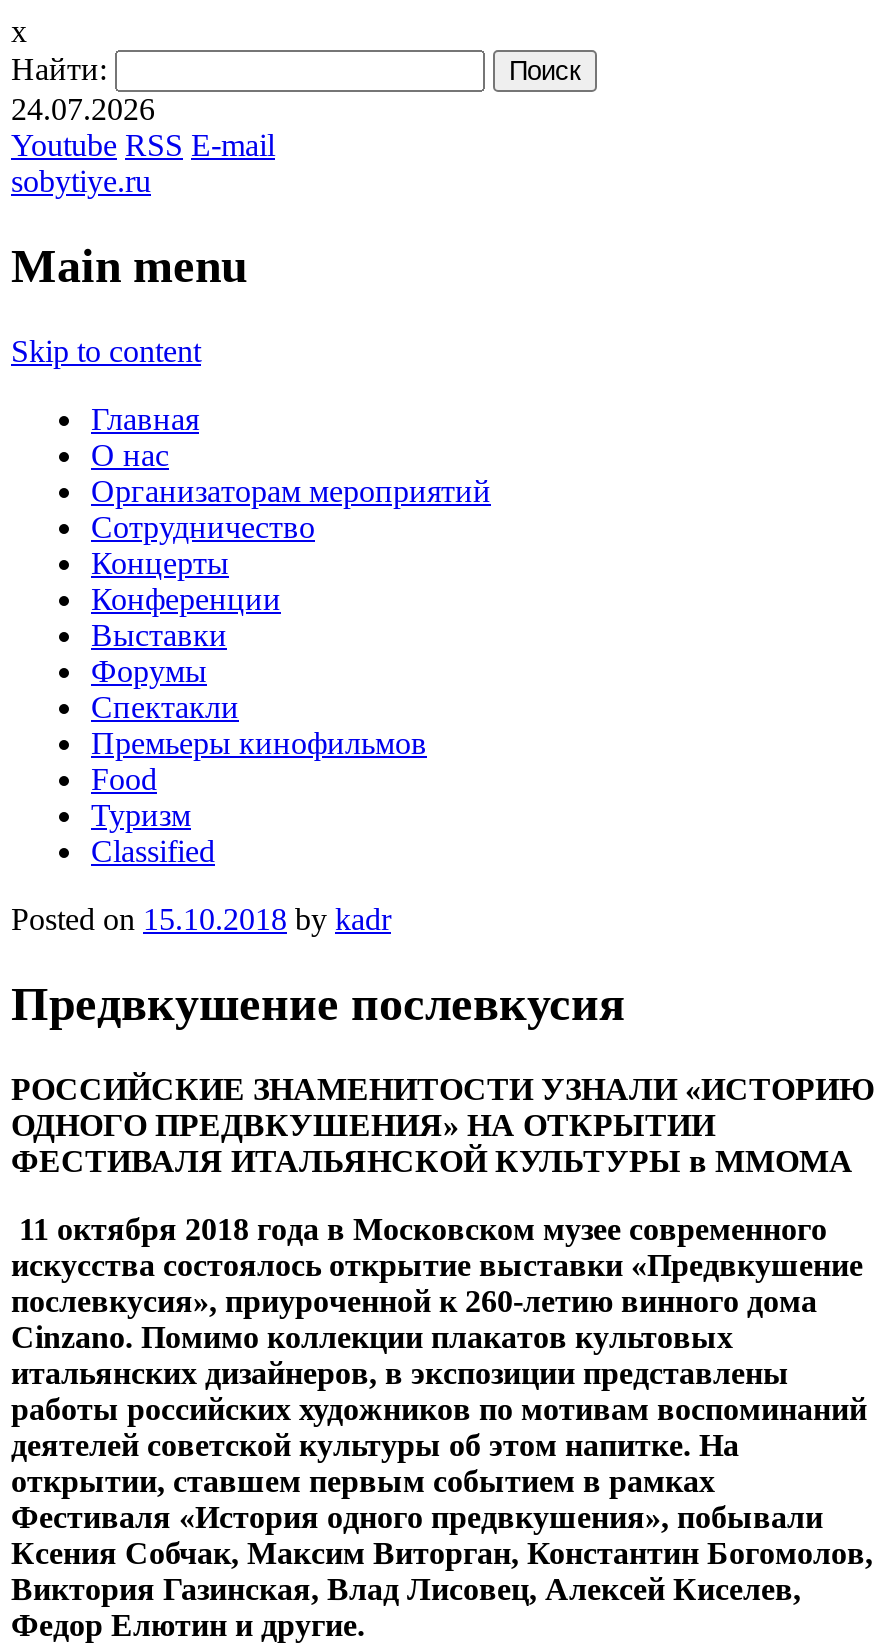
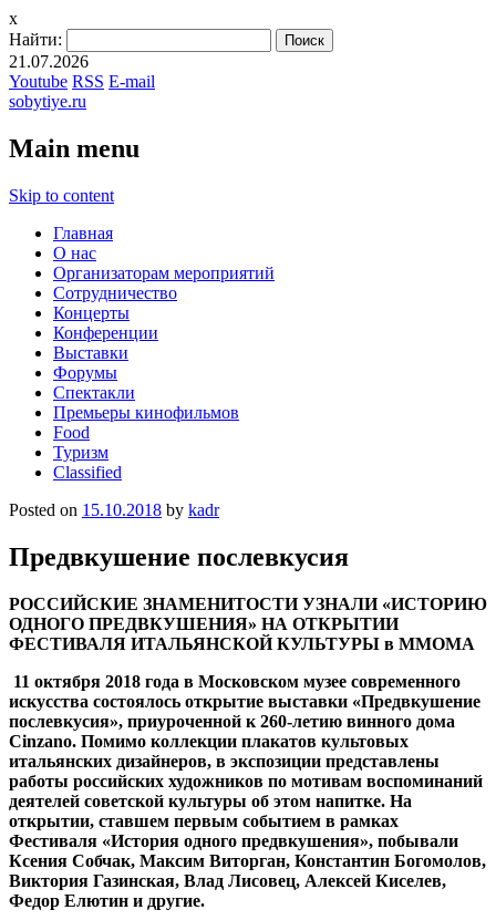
- 24.07.2026
+ 21.07.2026
